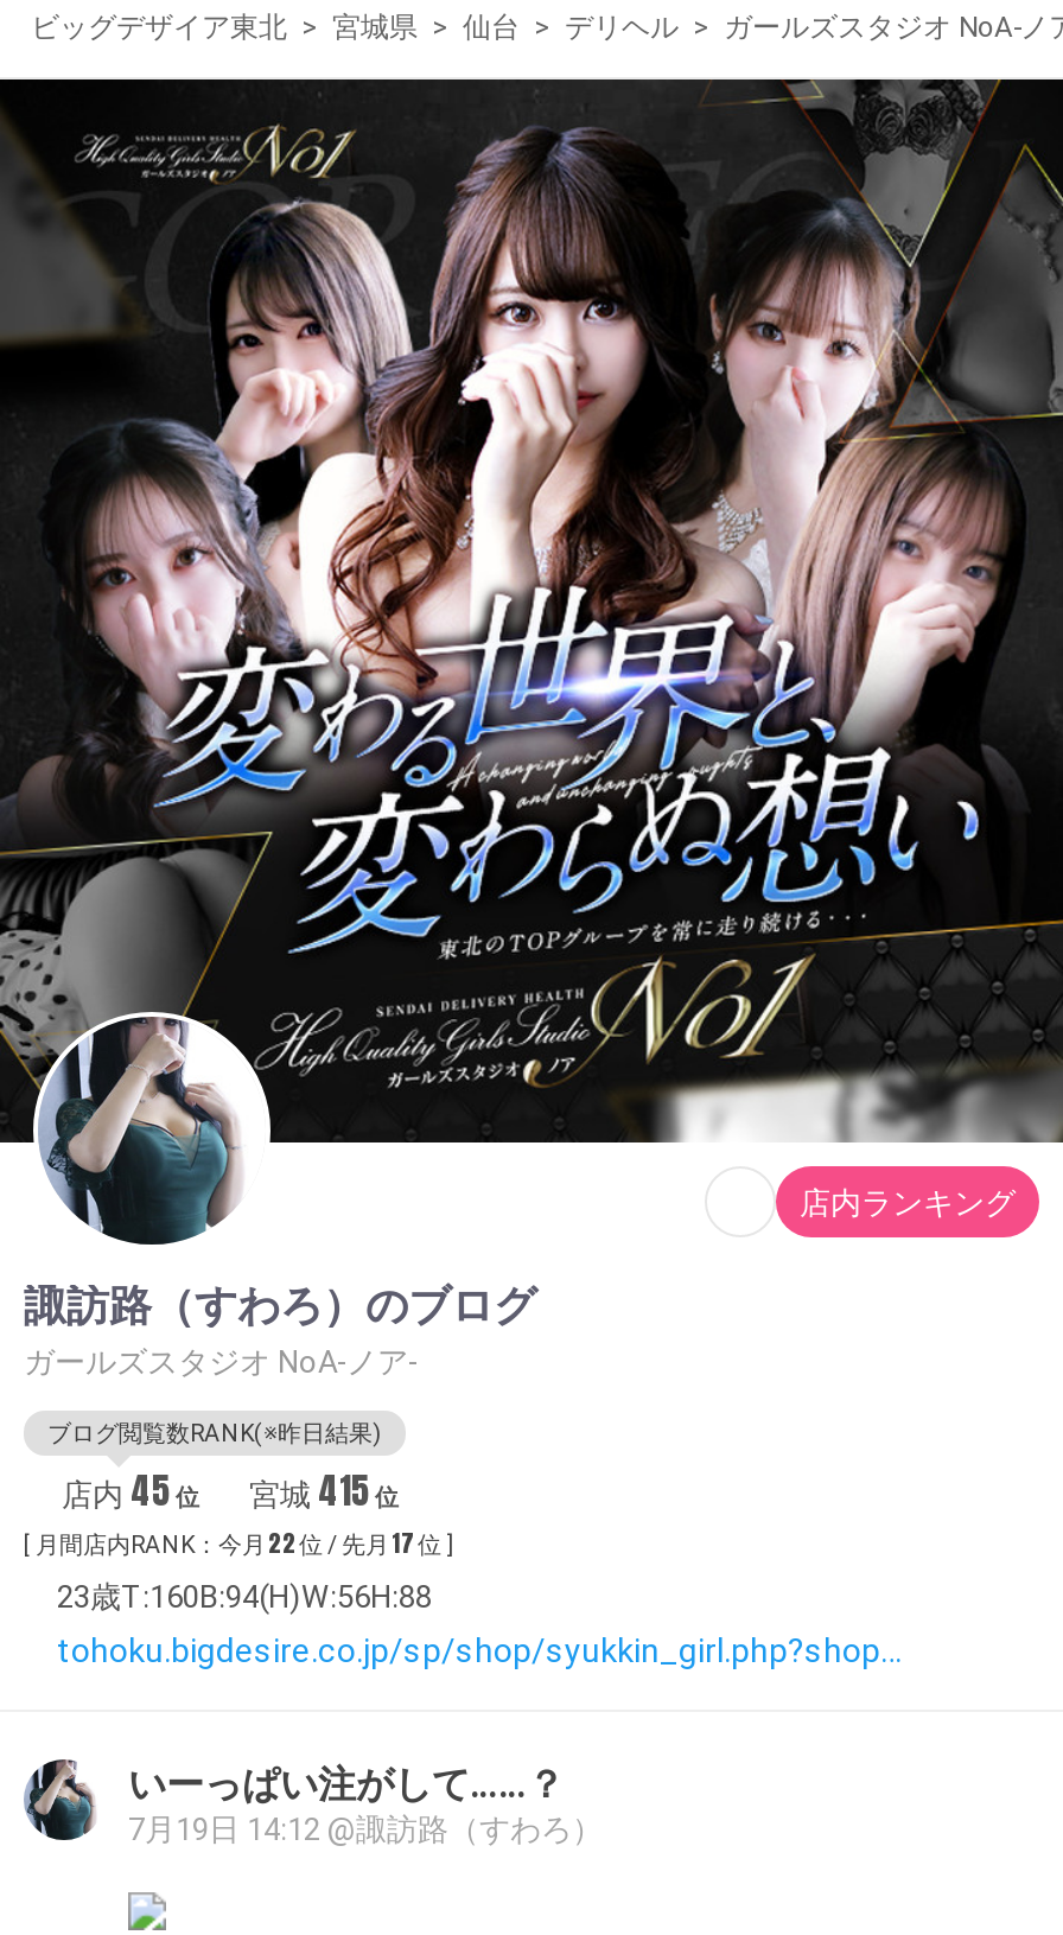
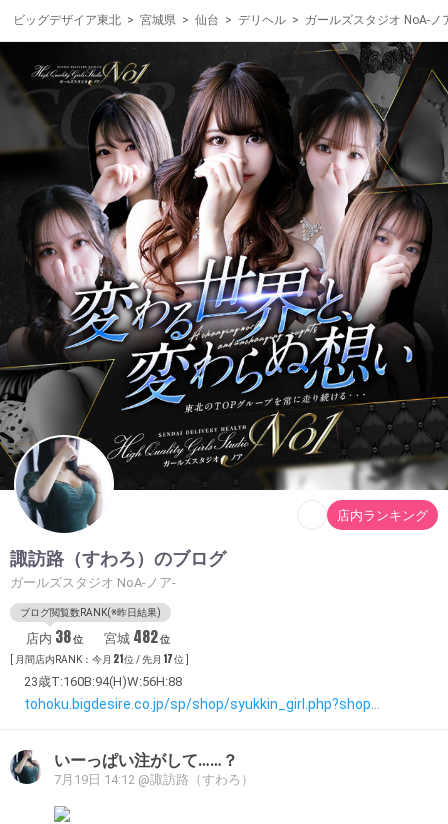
- 店内 45 位
+ 店内 38 位

- 宮城 415 位
+ 宮城 482 位

- [ 月間店内RANK：今月22位 / 先月17位 ]
+ [ 月間店内RANK：今月21位 / 先月17位 ]
